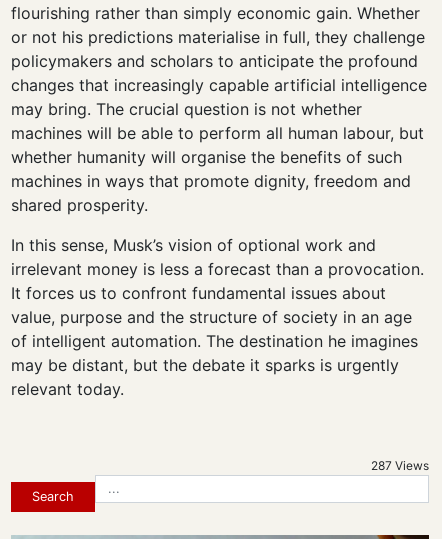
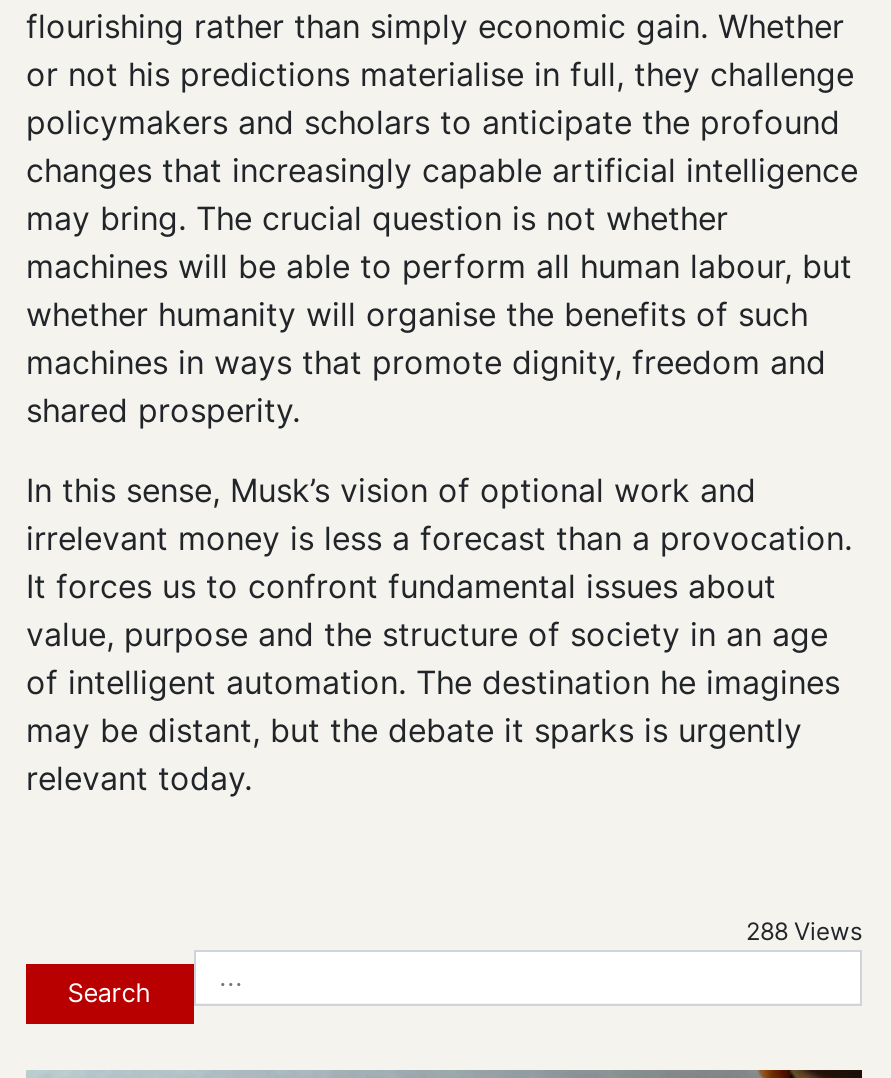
- 287 Views
+ 288 Views
